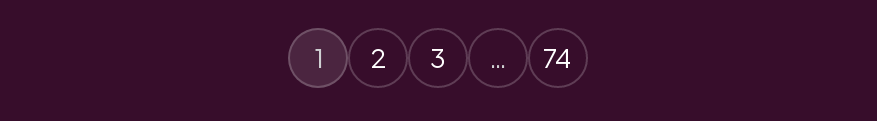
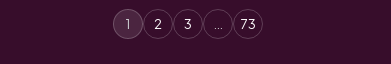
- 74
+ 73
